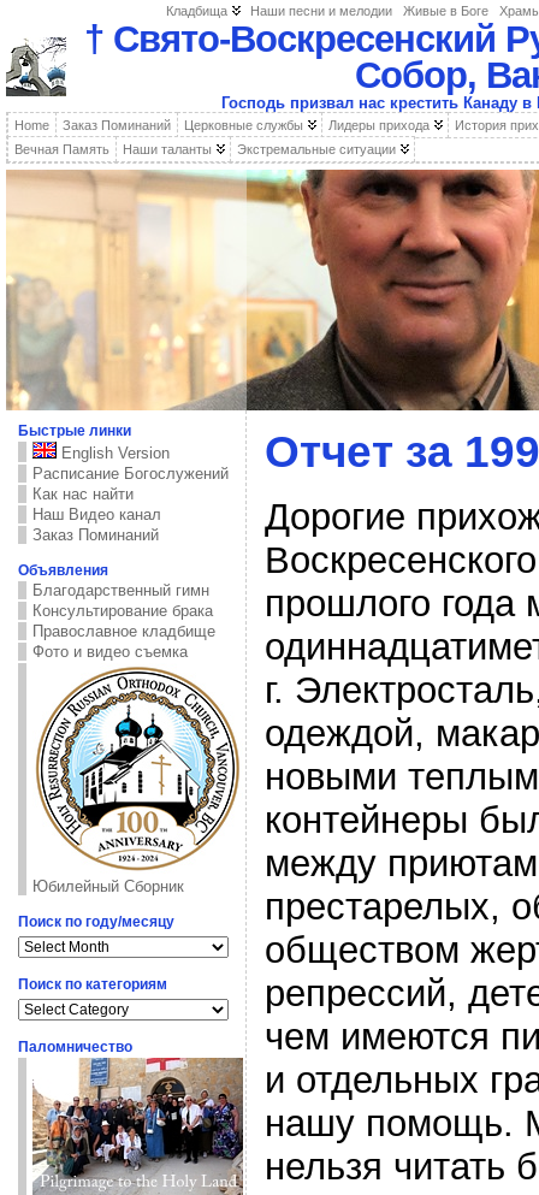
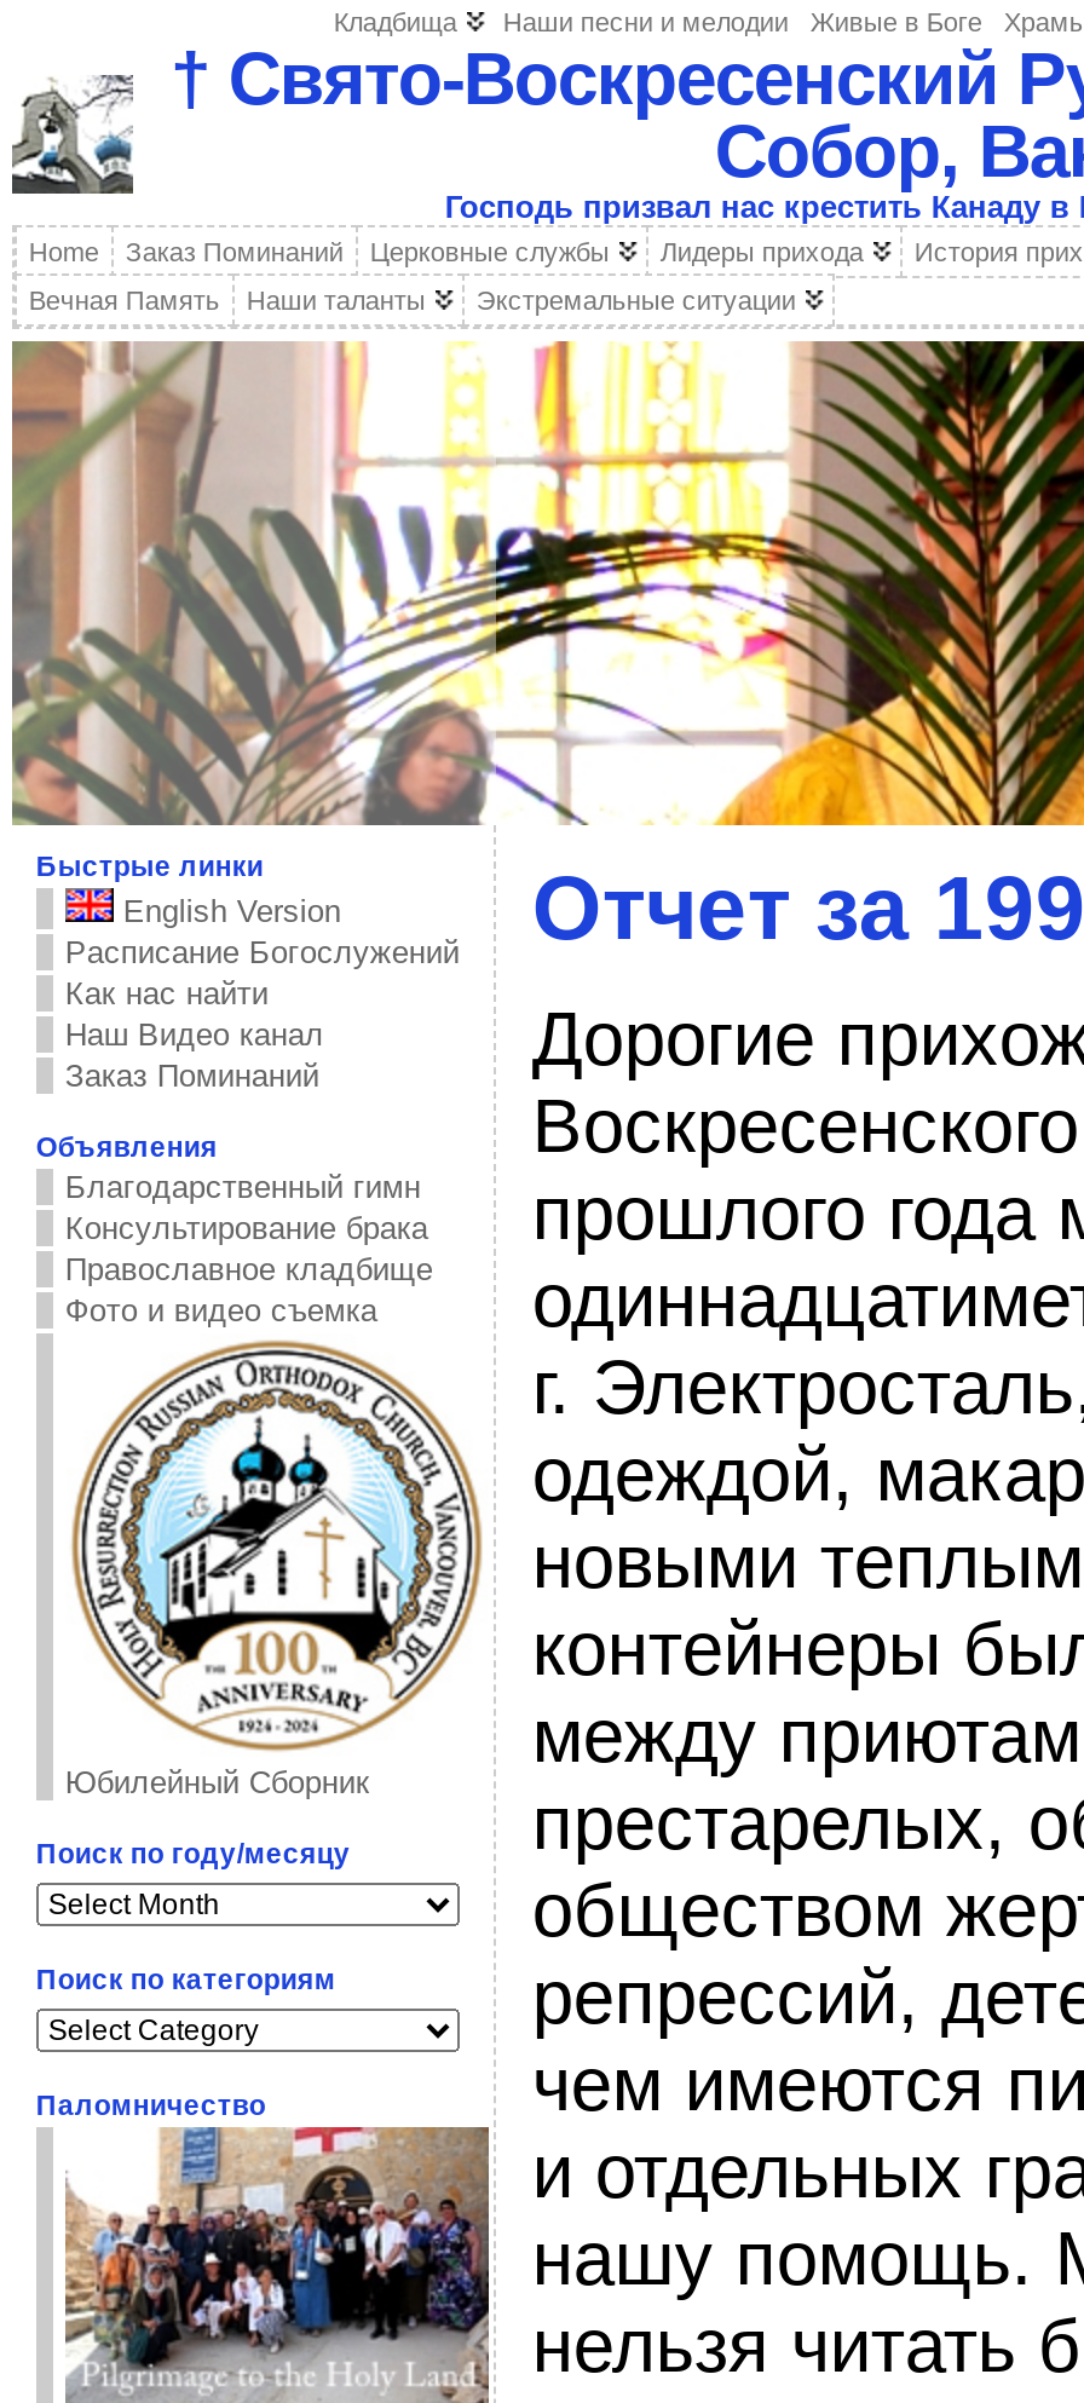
- [image]
+ [image]
